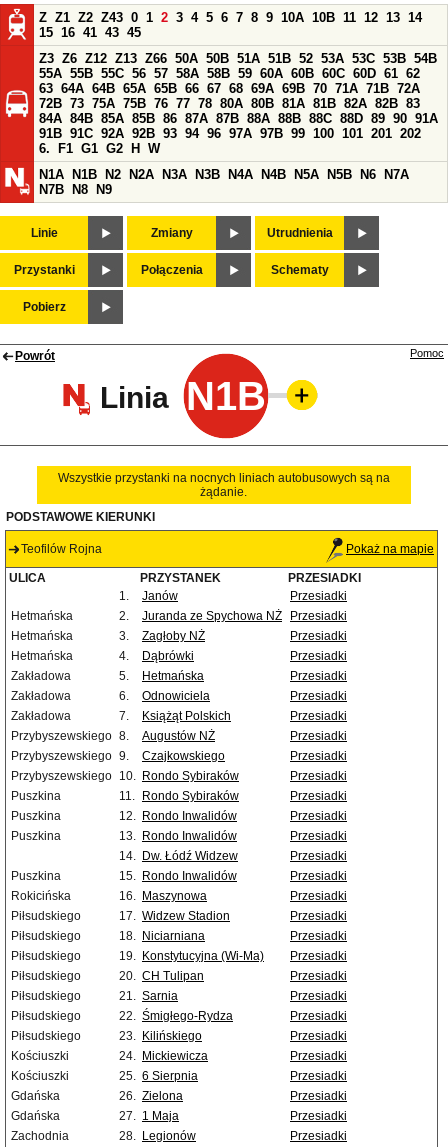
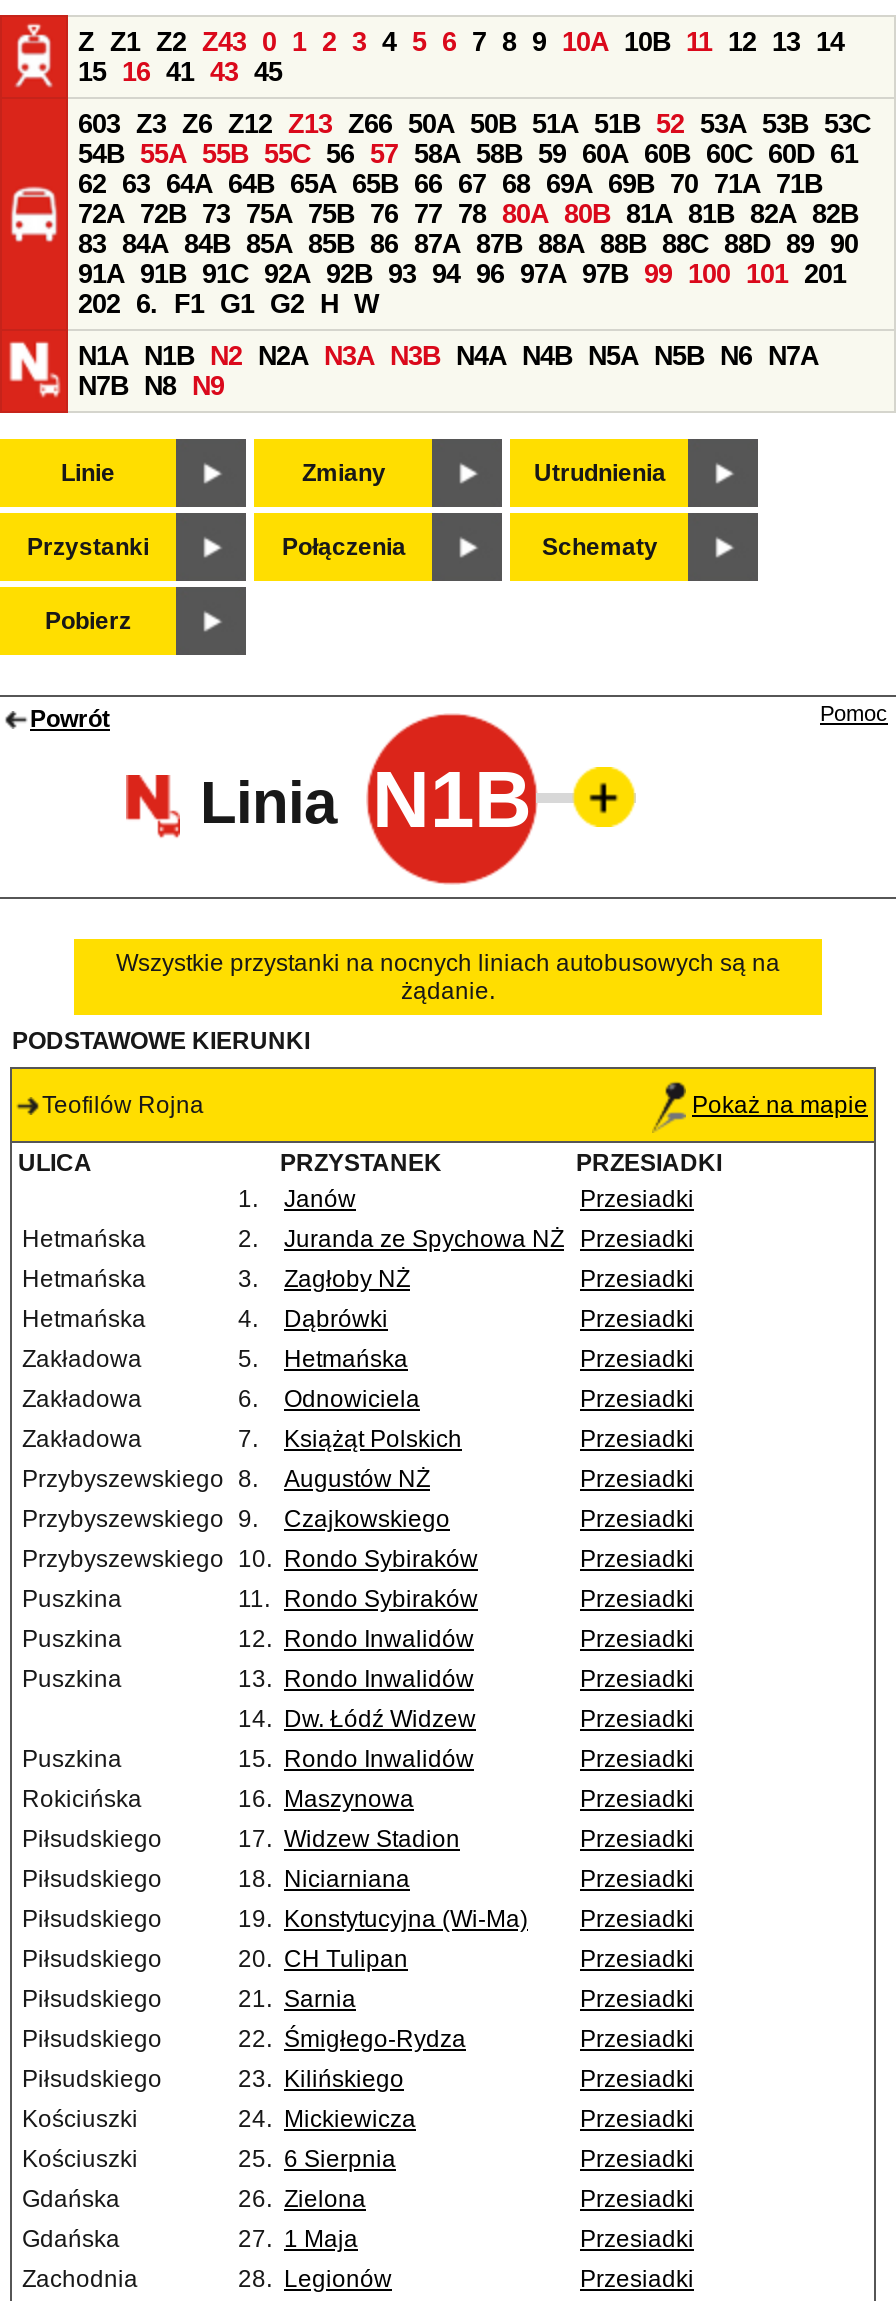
- Z3 Z6 Z12 Z13 Z66 50A 50B 51A 51B 52 53A 53C 53B 54B
- 55A 55B 55C 56 57 58A 58B 59 60A 60B 60C 60D 61 62
- 63 64A 64B 65A 65B 66 67 68 69A 69B 70 71A 71B 72A
- 72B 73 75A 75B 76 77 78 80A 80B 81A 81B 82A 82B 83
- 84A 84B 85A 85B 86 87A 87B 88A 88B 88C 88D 89 90 91A
- 91B 91C 92A 92B 93 94 96 97A 97B 99 100 101 201 202
- 6. F1 G1 G2 H W
+ 603 Z3 Z6 Z12 Z13 Z66 50A 50B 51A 51B 52 53A 53B 53C
+ 54B 55A 55B 55C 56 57 58A 58B 59 60A 60B 60C 60D 61
+ 62 63 64A 64B 65A 65B 66 67 68 69A 69B 70 71A 71B
+ 72A 72B 73 75A 75B 76 77 78 80A 80B 81A 81B 82A 82B
+ 83 84A 84B 85A 85B 86 87A 87B 88A 88B 88C 88D 89 90
+ 91A 91B 91C 92A 92B 93 94 96 97A 97B 99 100 101 201
+ 202 6. F1 G1 G2 H W
